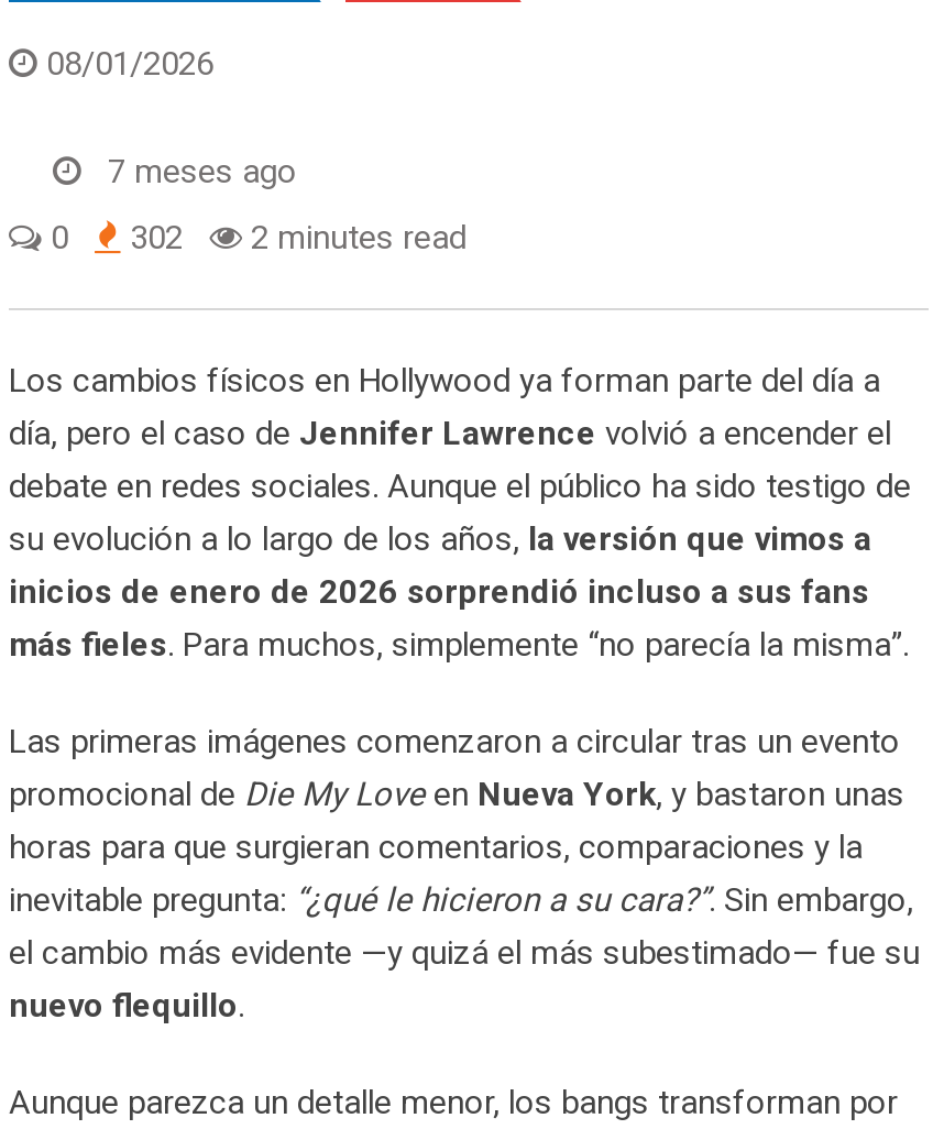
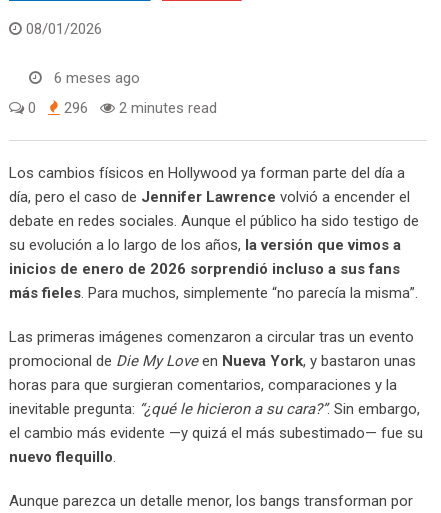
- 7 meses ago
+ 6 meses ago

- 0 302 2 minutes read
+ 0 296 2 minutes read
